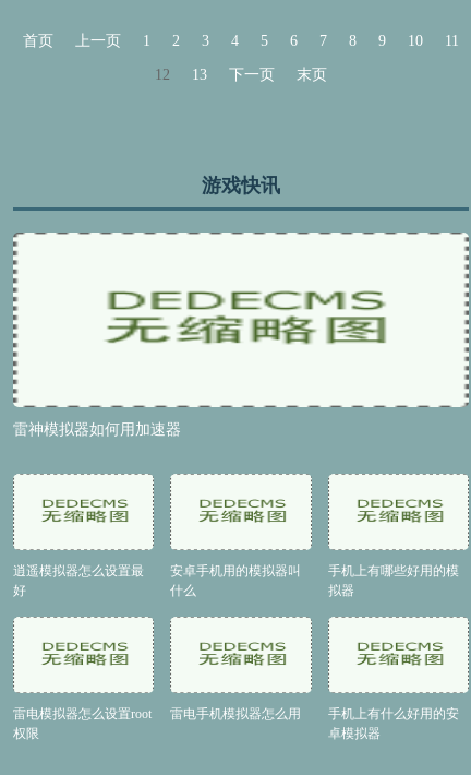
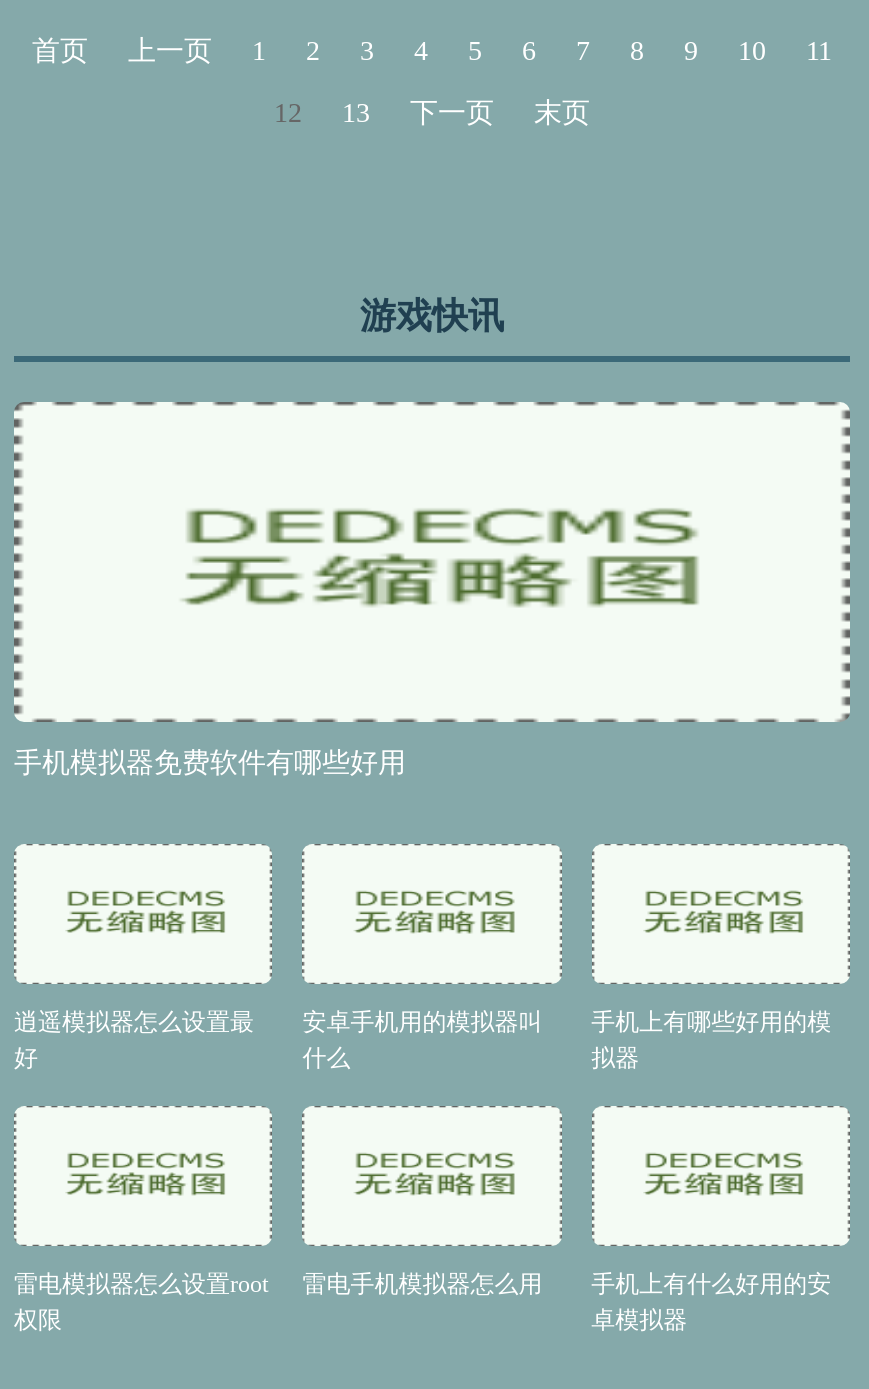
- 雷神模拟器如何用加速器
+ 手机模拟器免费软件有哪些好用
